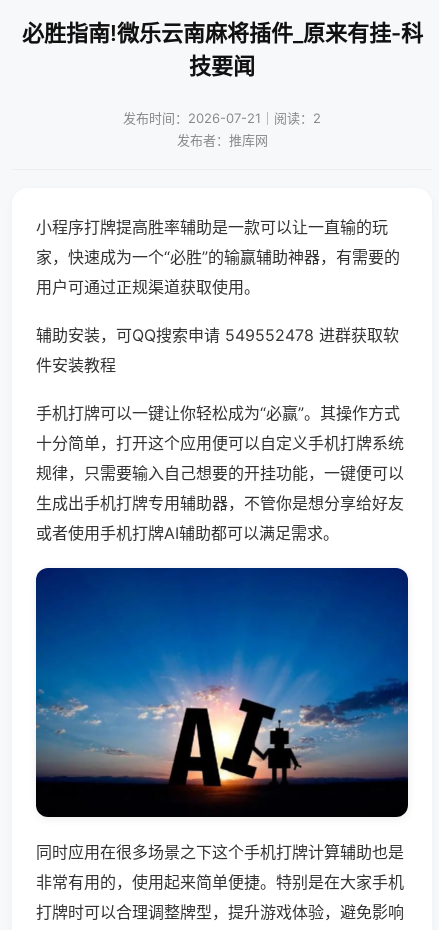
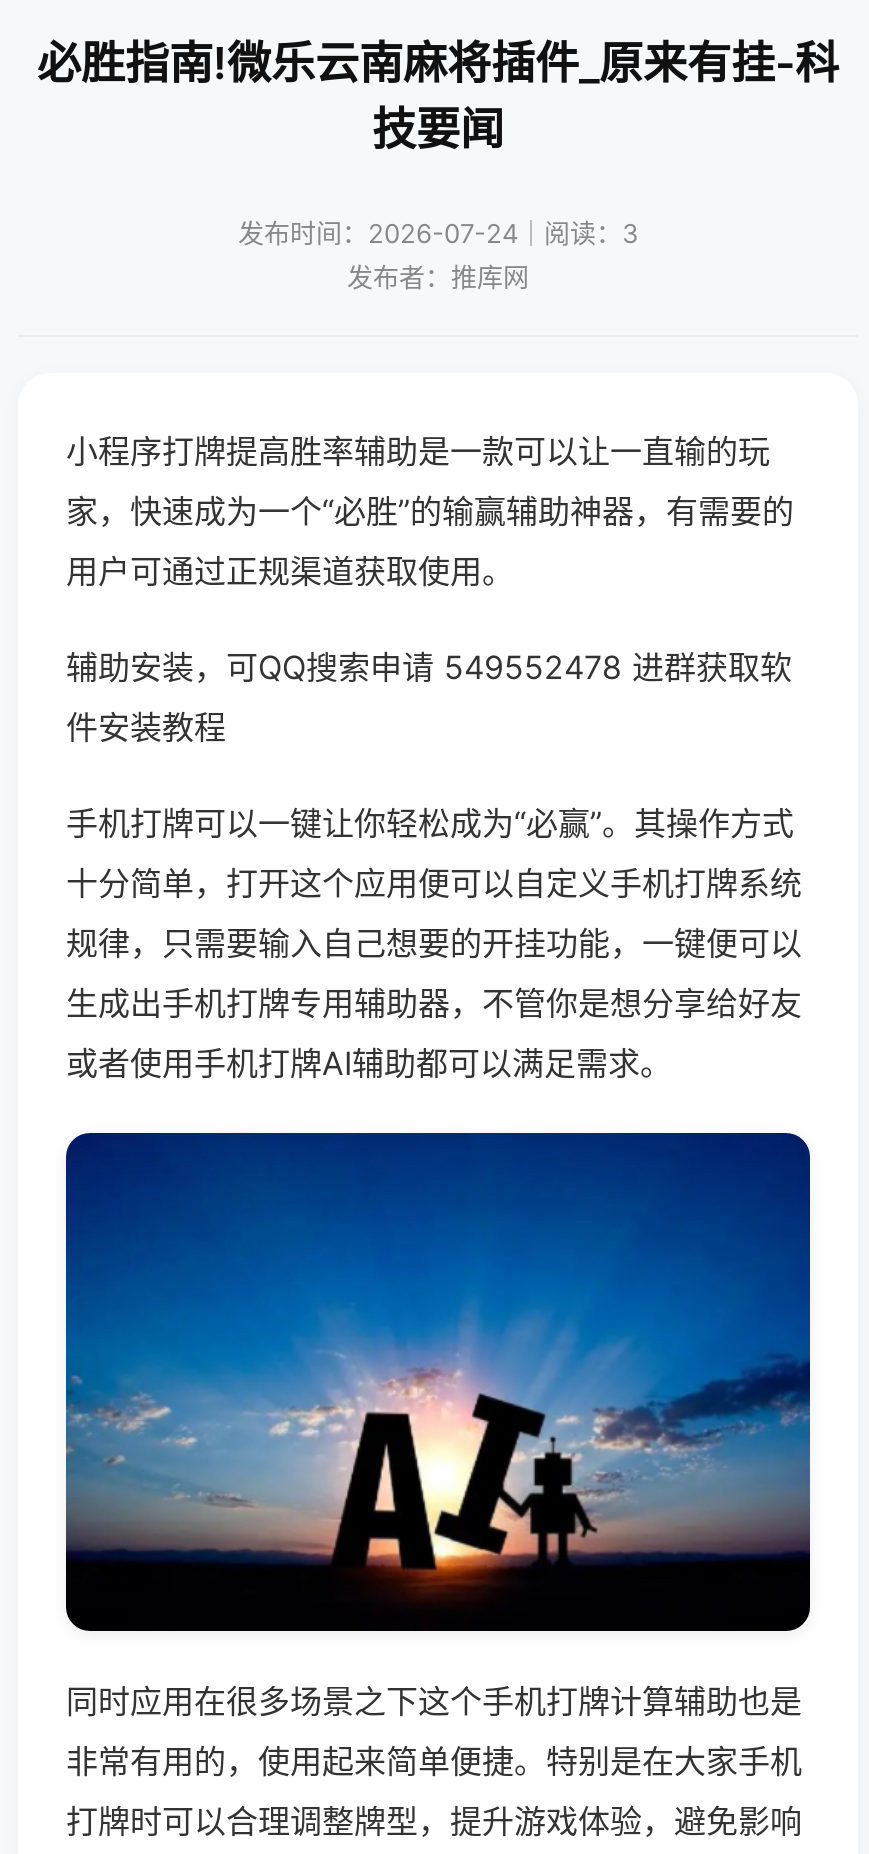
- 发布时间：2026-07-21｜阅读：2
+ 发布时间：2026-07-24｜阅读：3
